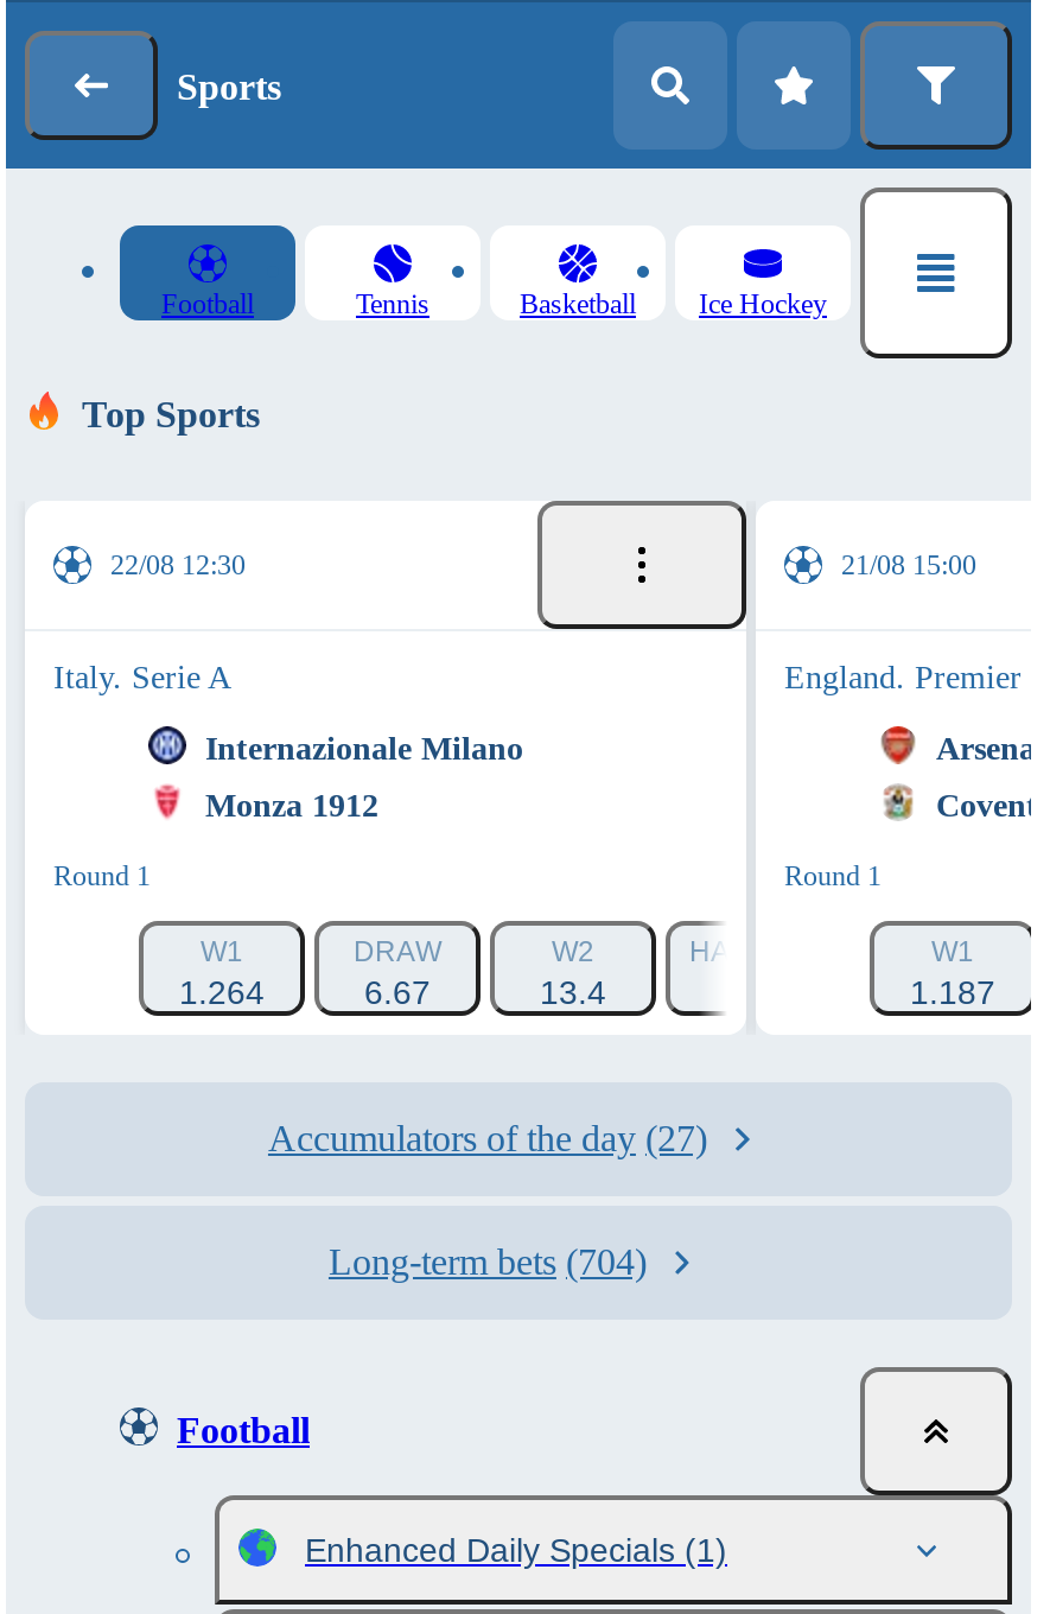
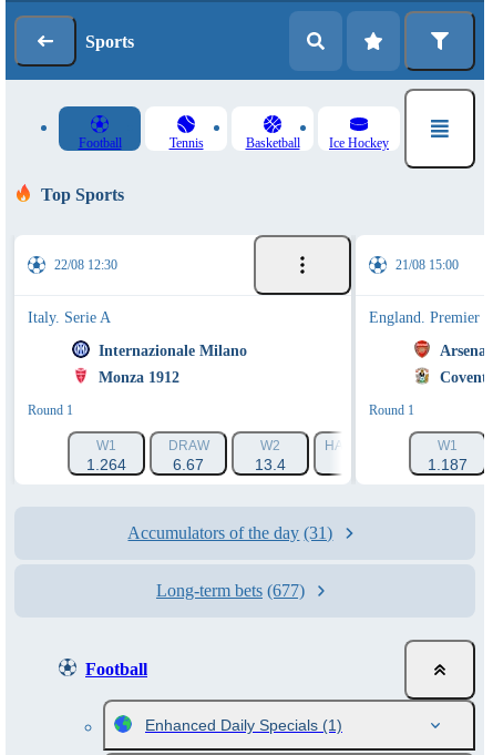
- Accumulators of the day (27)
+ Accumulators of the day (31)

- Long-term bets (704)
+ Long-term bets (677)
